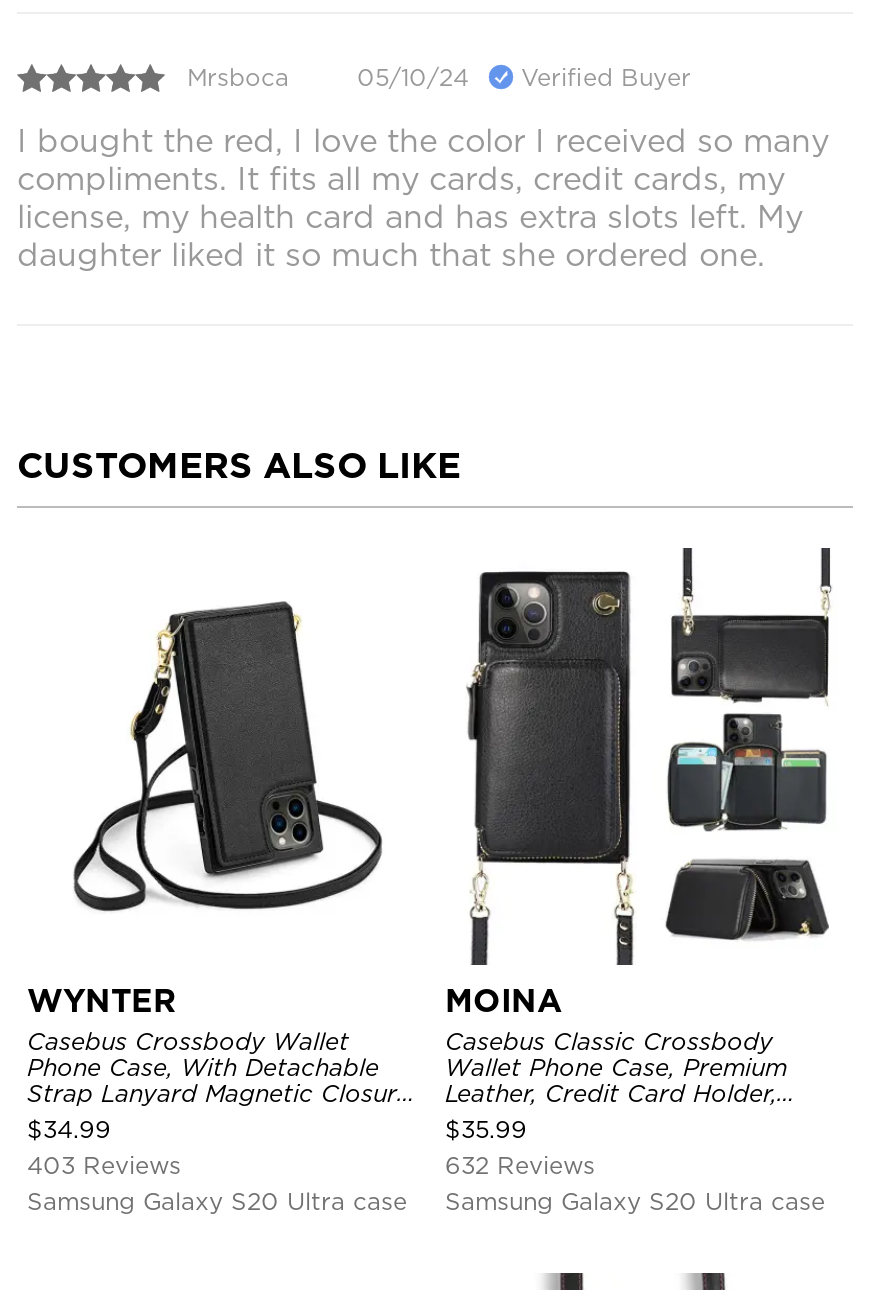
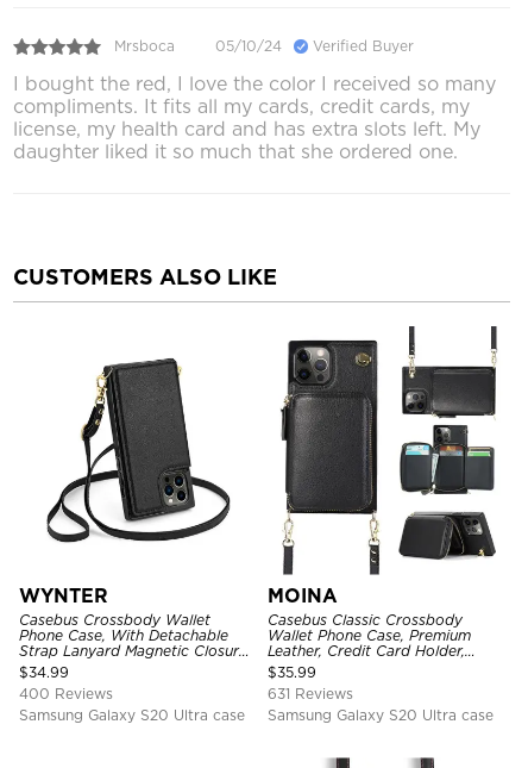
- 403 Reviews
+ 400 Reviews

- 632 Reviews
+ 631 Reviews
